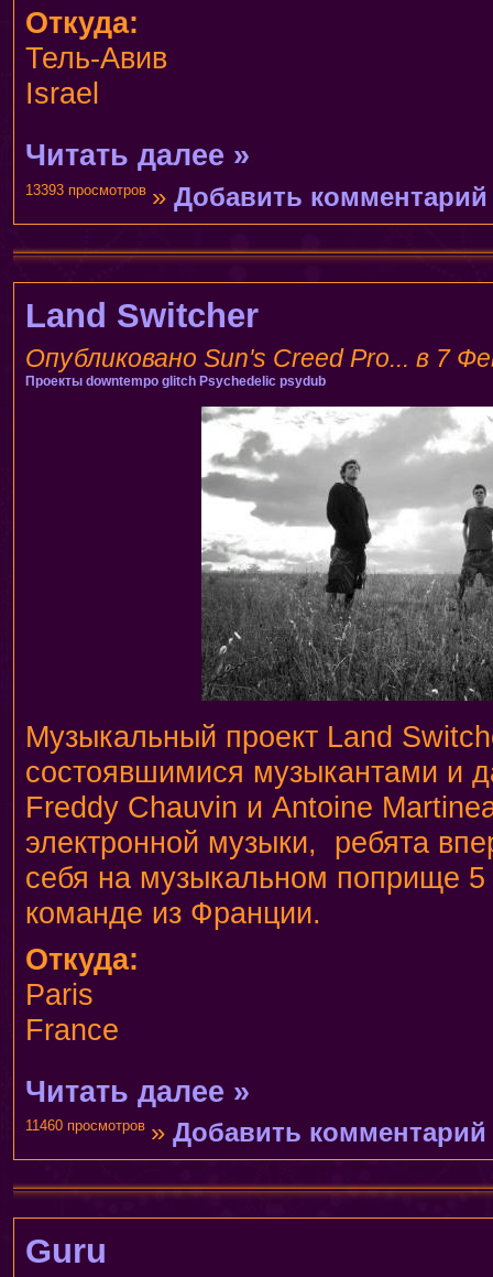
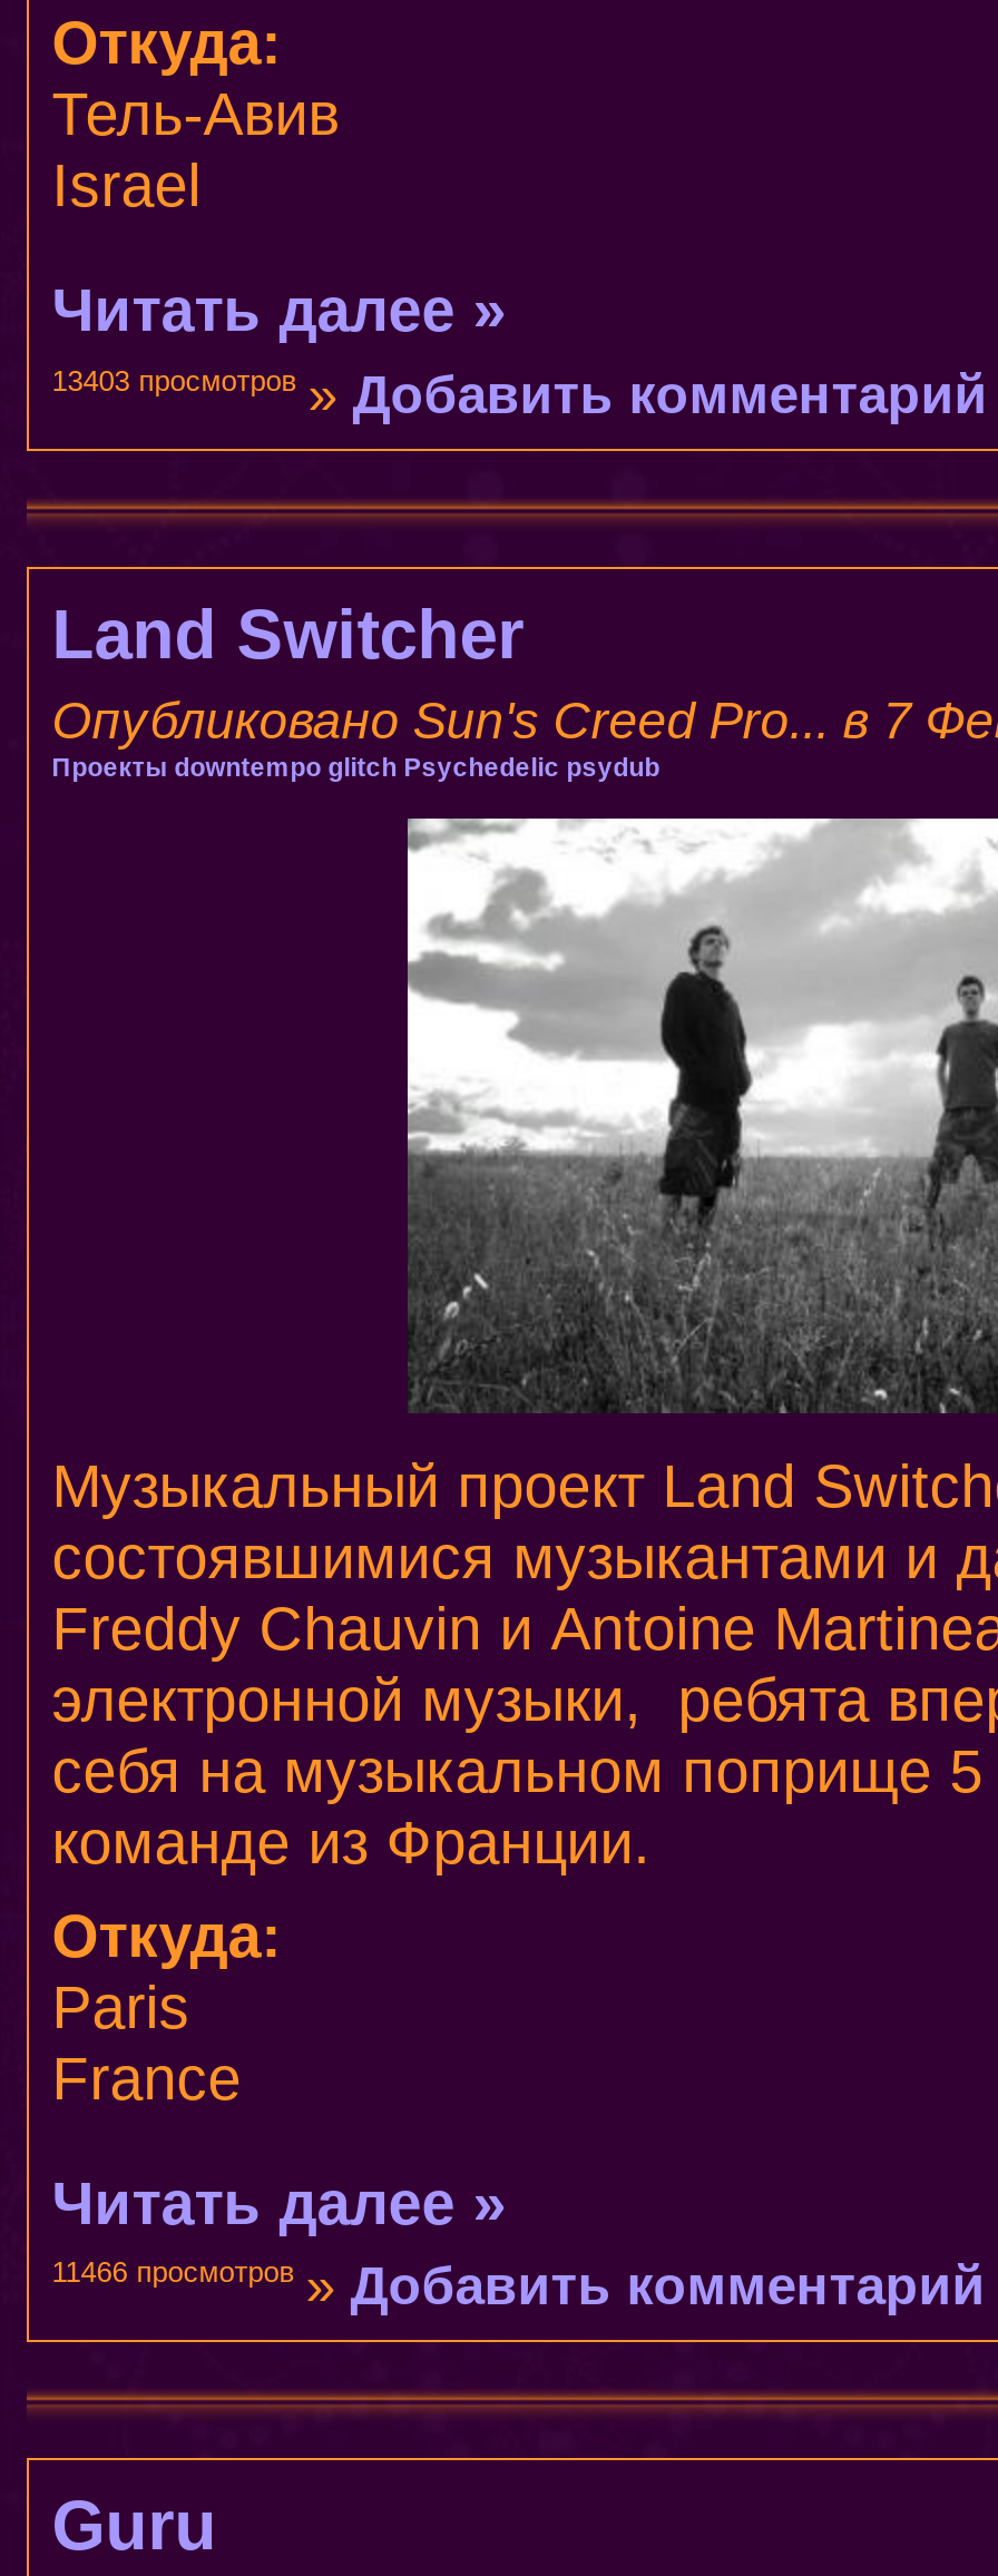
- 13393 просмотров » Добавить комментарий
+ 13403 просмотров » Добавить комментарий

- 11460 просмотров » Добавить комментарий
+ 11466 просмотров » Добавить комментарий
